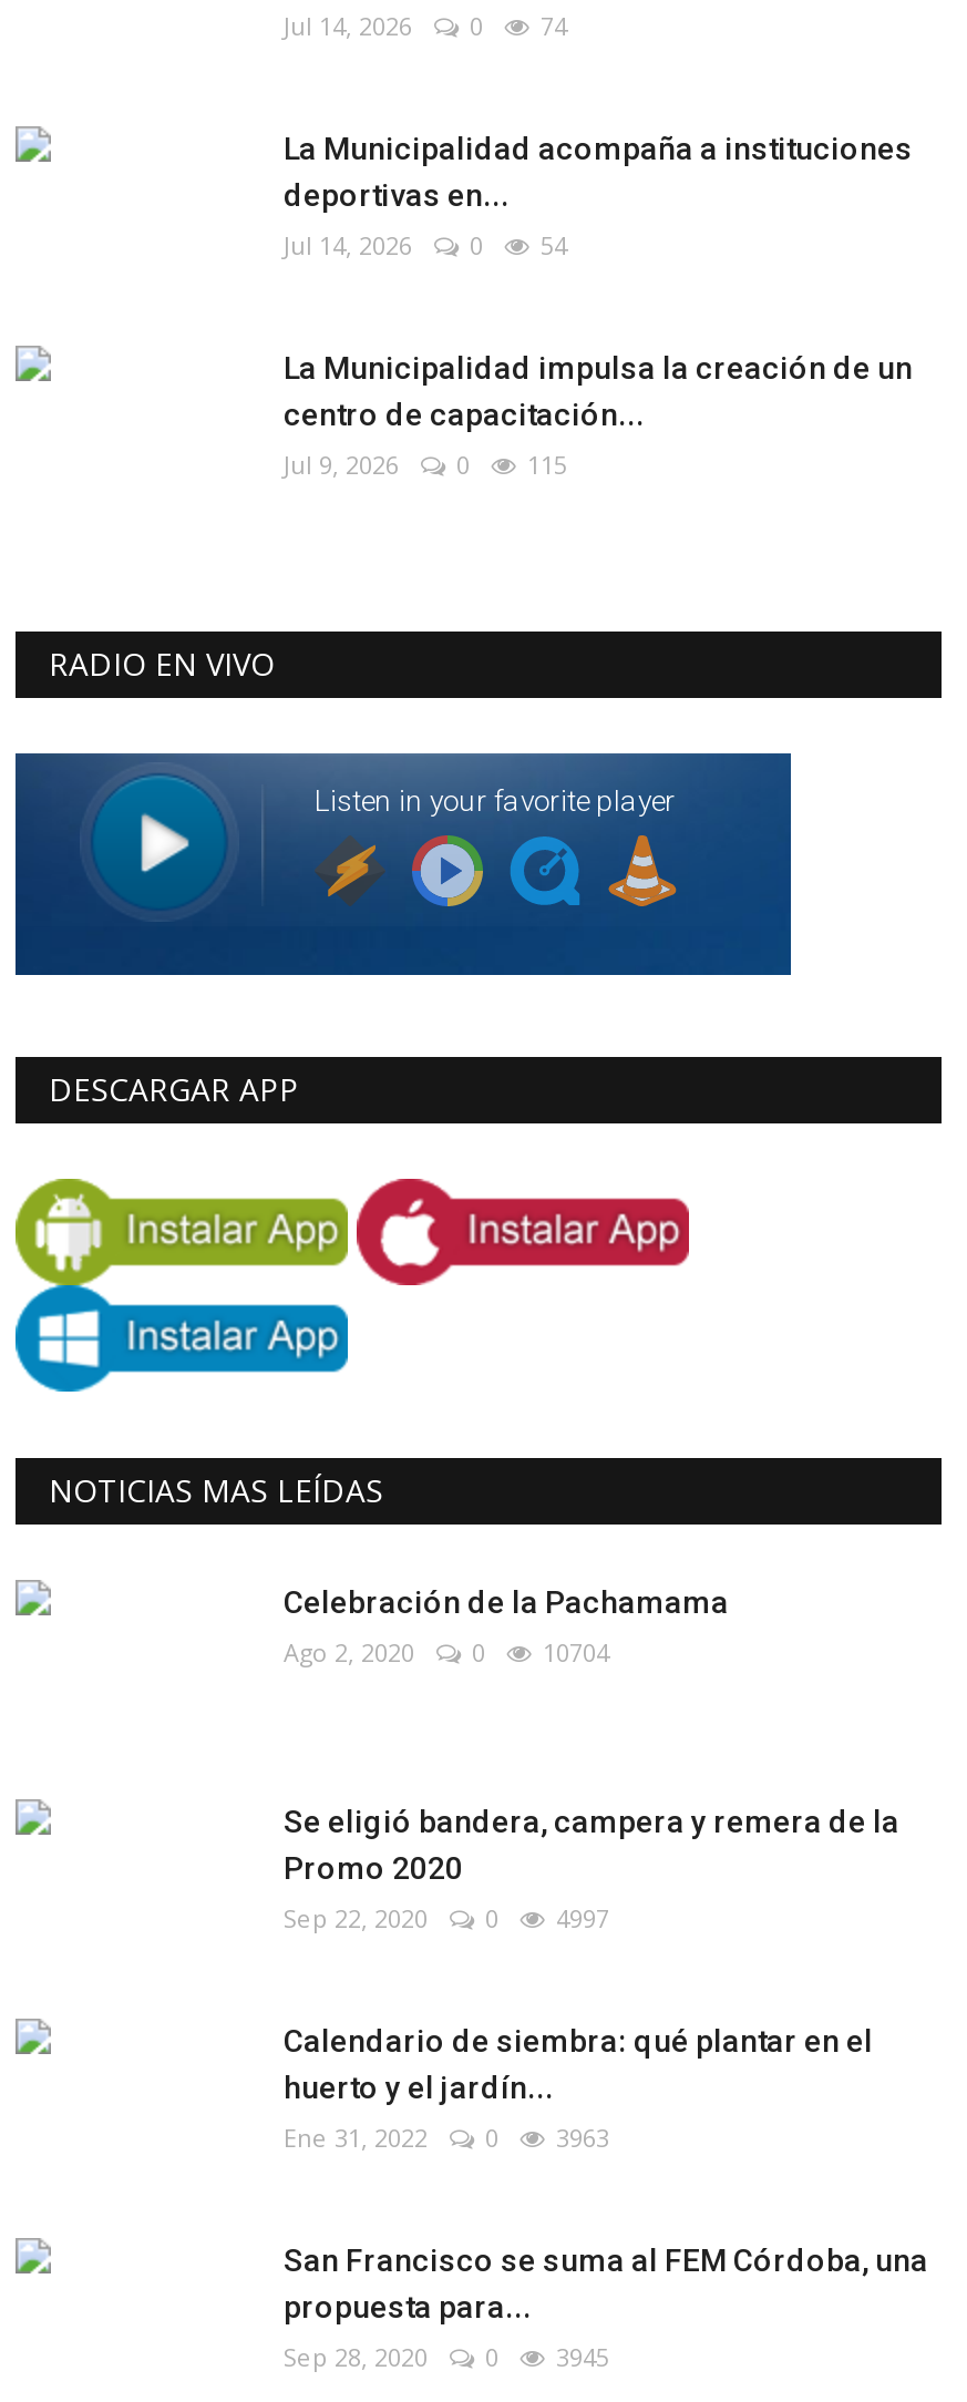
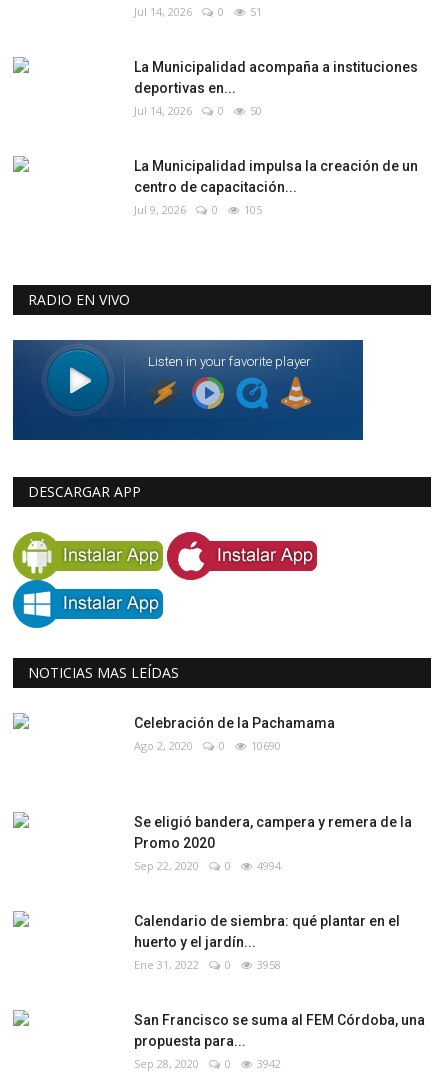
- Jul 14, 2026 0 74
+ Jul 14, 2026 0 51

- Jul 14, 2026 0 54
+ Jul 14, 2026 0 50

- Jul 9, 2026 0 115
+ Jul 9, 2026 0 105

- Ago 2, 2020 0 10704
+ Ago 2, 2020 0 10690

- Sep 22, 2020 0 4997
+ Sep 22, 2020 0 4994

- Ene 31, 2022 0 3963
+ Ene 31, 2022 0 3958

- Sep 28, 2020 0 3945
+ Sep 28, 2020 0 3942
